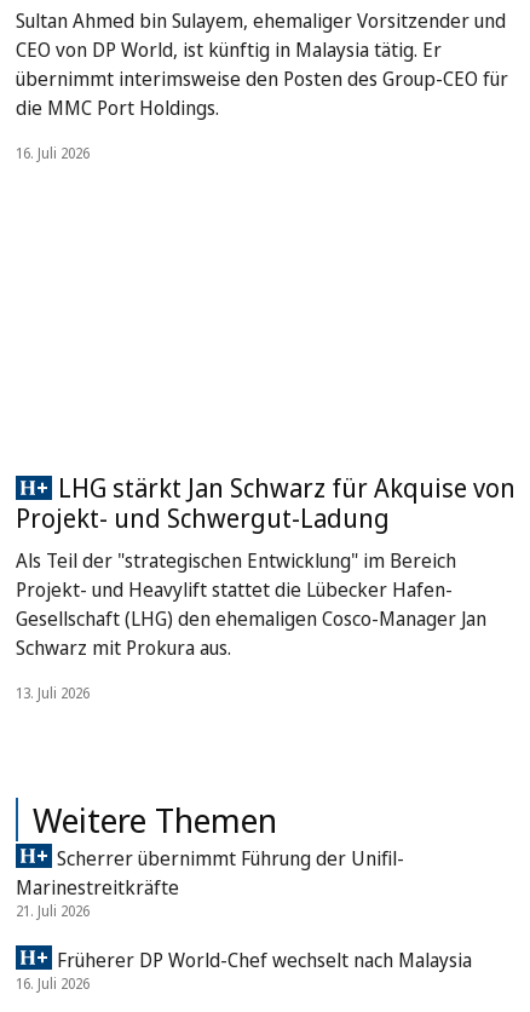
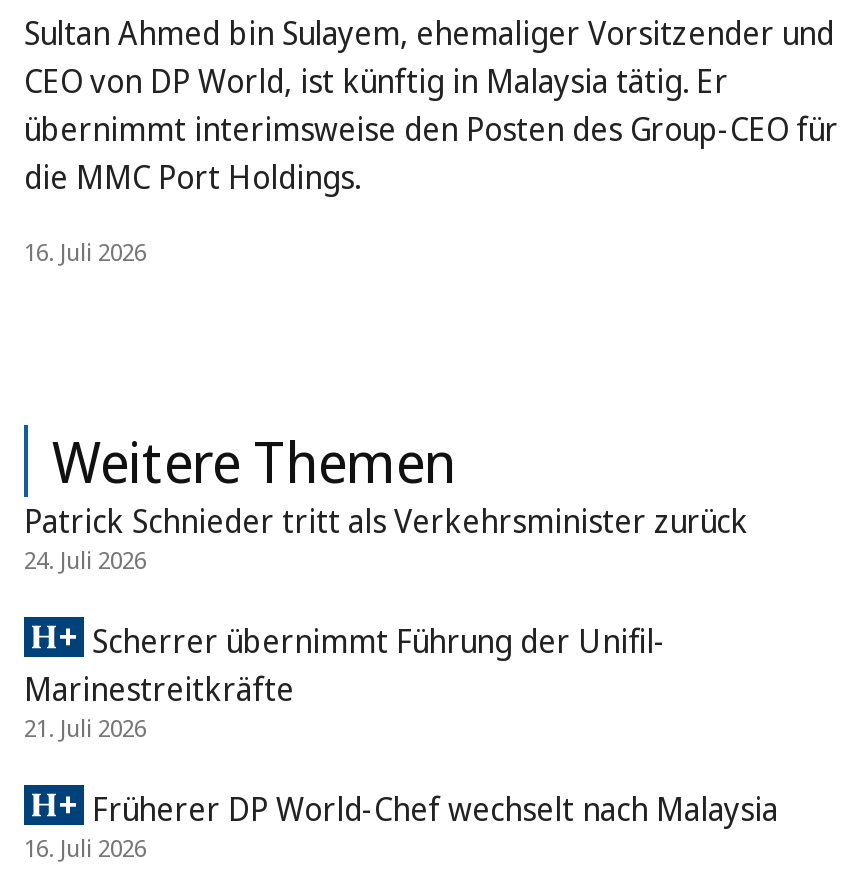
- LHG stärkt Jan Schwarz für Akquise von
- Projekt- und Schwergut-Ladung
- Als Teil der "strategischen Entwicklung" im Bereich
- Projekt- und Heavylift stattet die Lübecker Hafen-
- Gesellschaft (LHG) den ehemaligen Cosco-Manager Jan
- Schwarz mit Prokura aus.
- 13. Juli 2026

moved up: Weitere Themen

+ Patrick Schnieder tritt als Verkehrsminister zurück
+ 24. Juli 2026
